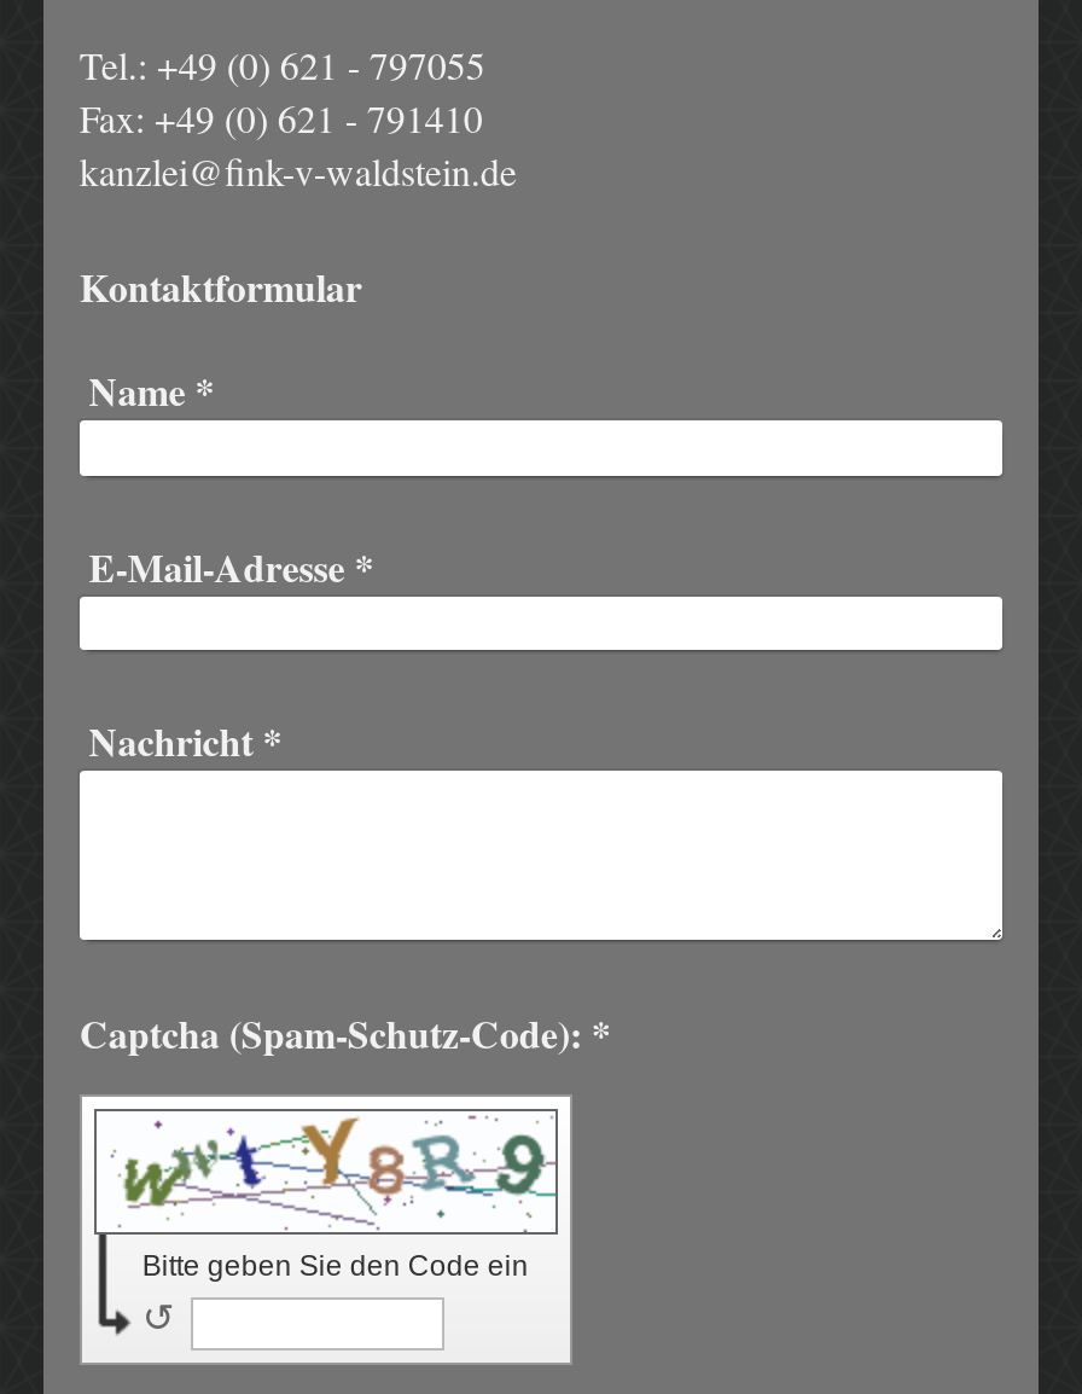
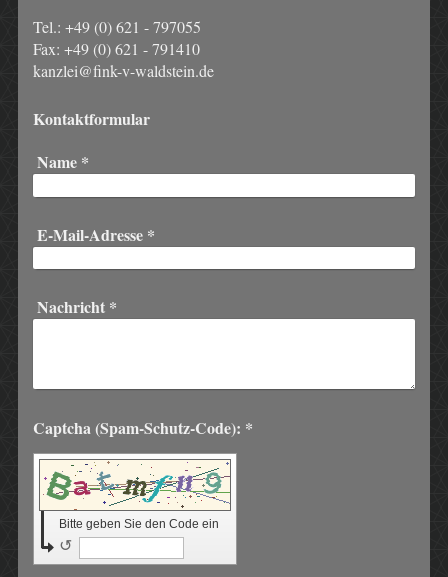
- [image]
+ [image]
